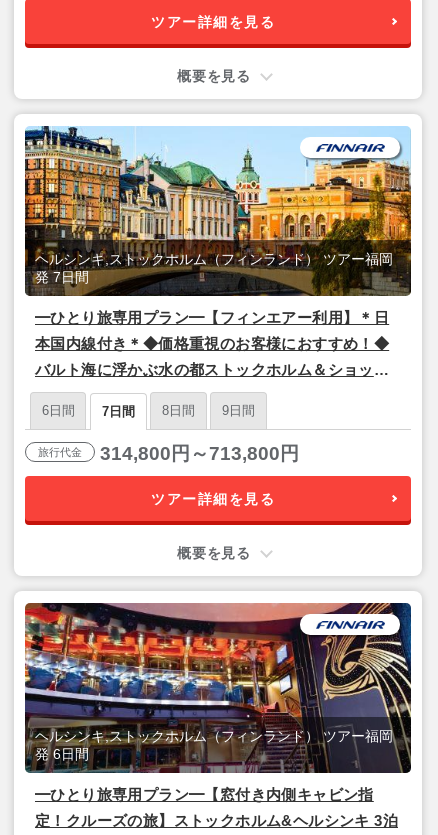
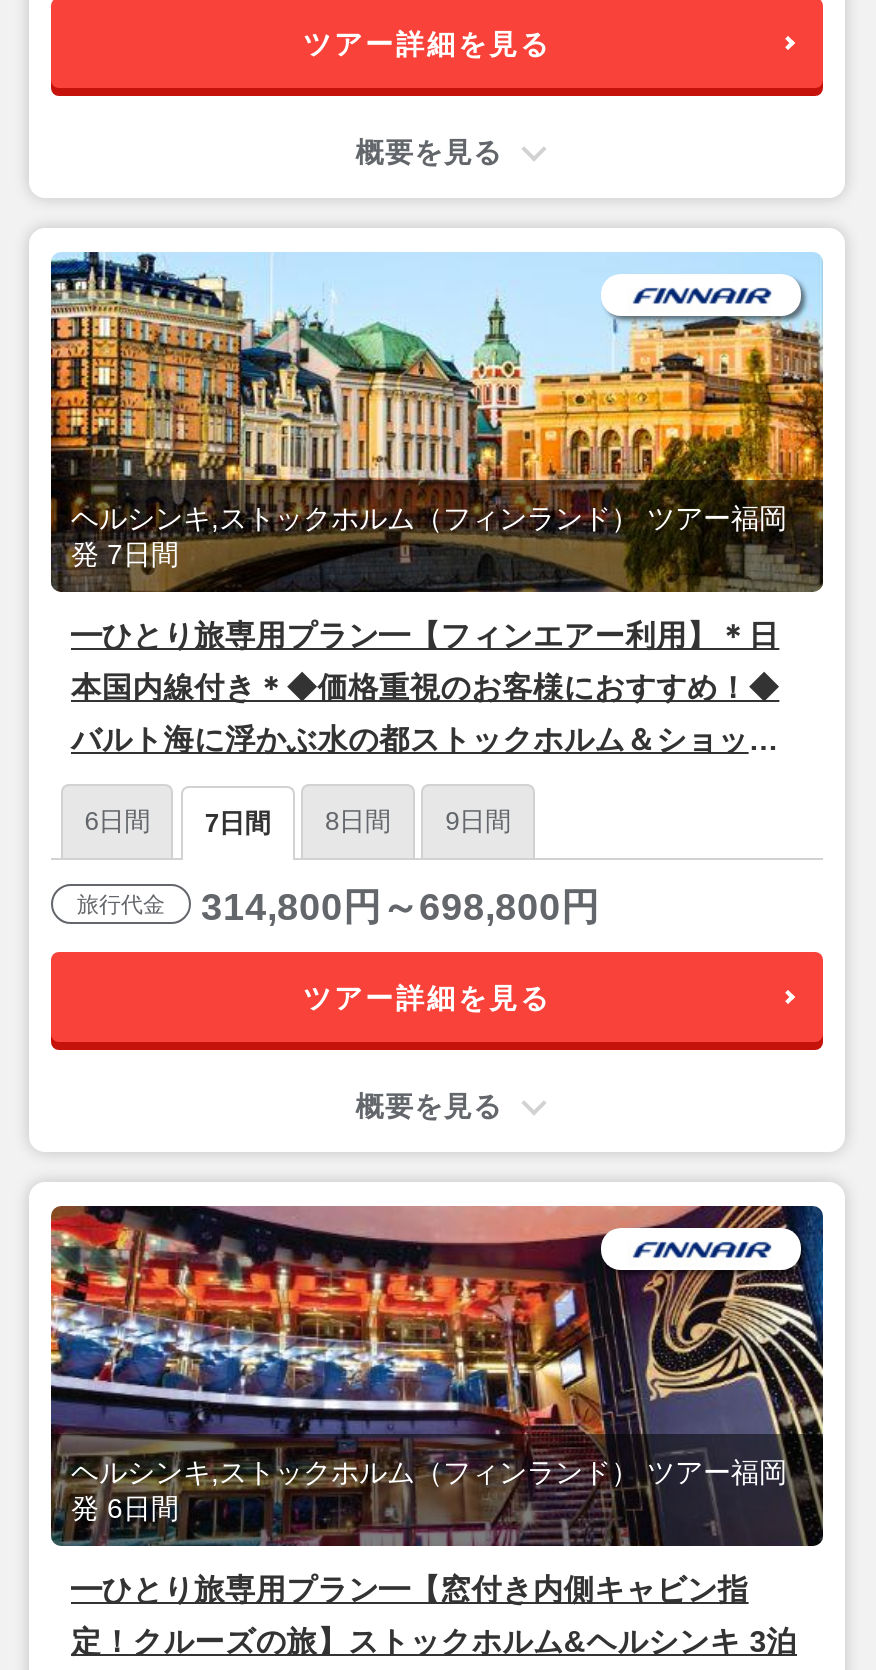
- 旅行代金 314,800円～713,800円
+ 旅行代金 314,800円～698,800円
